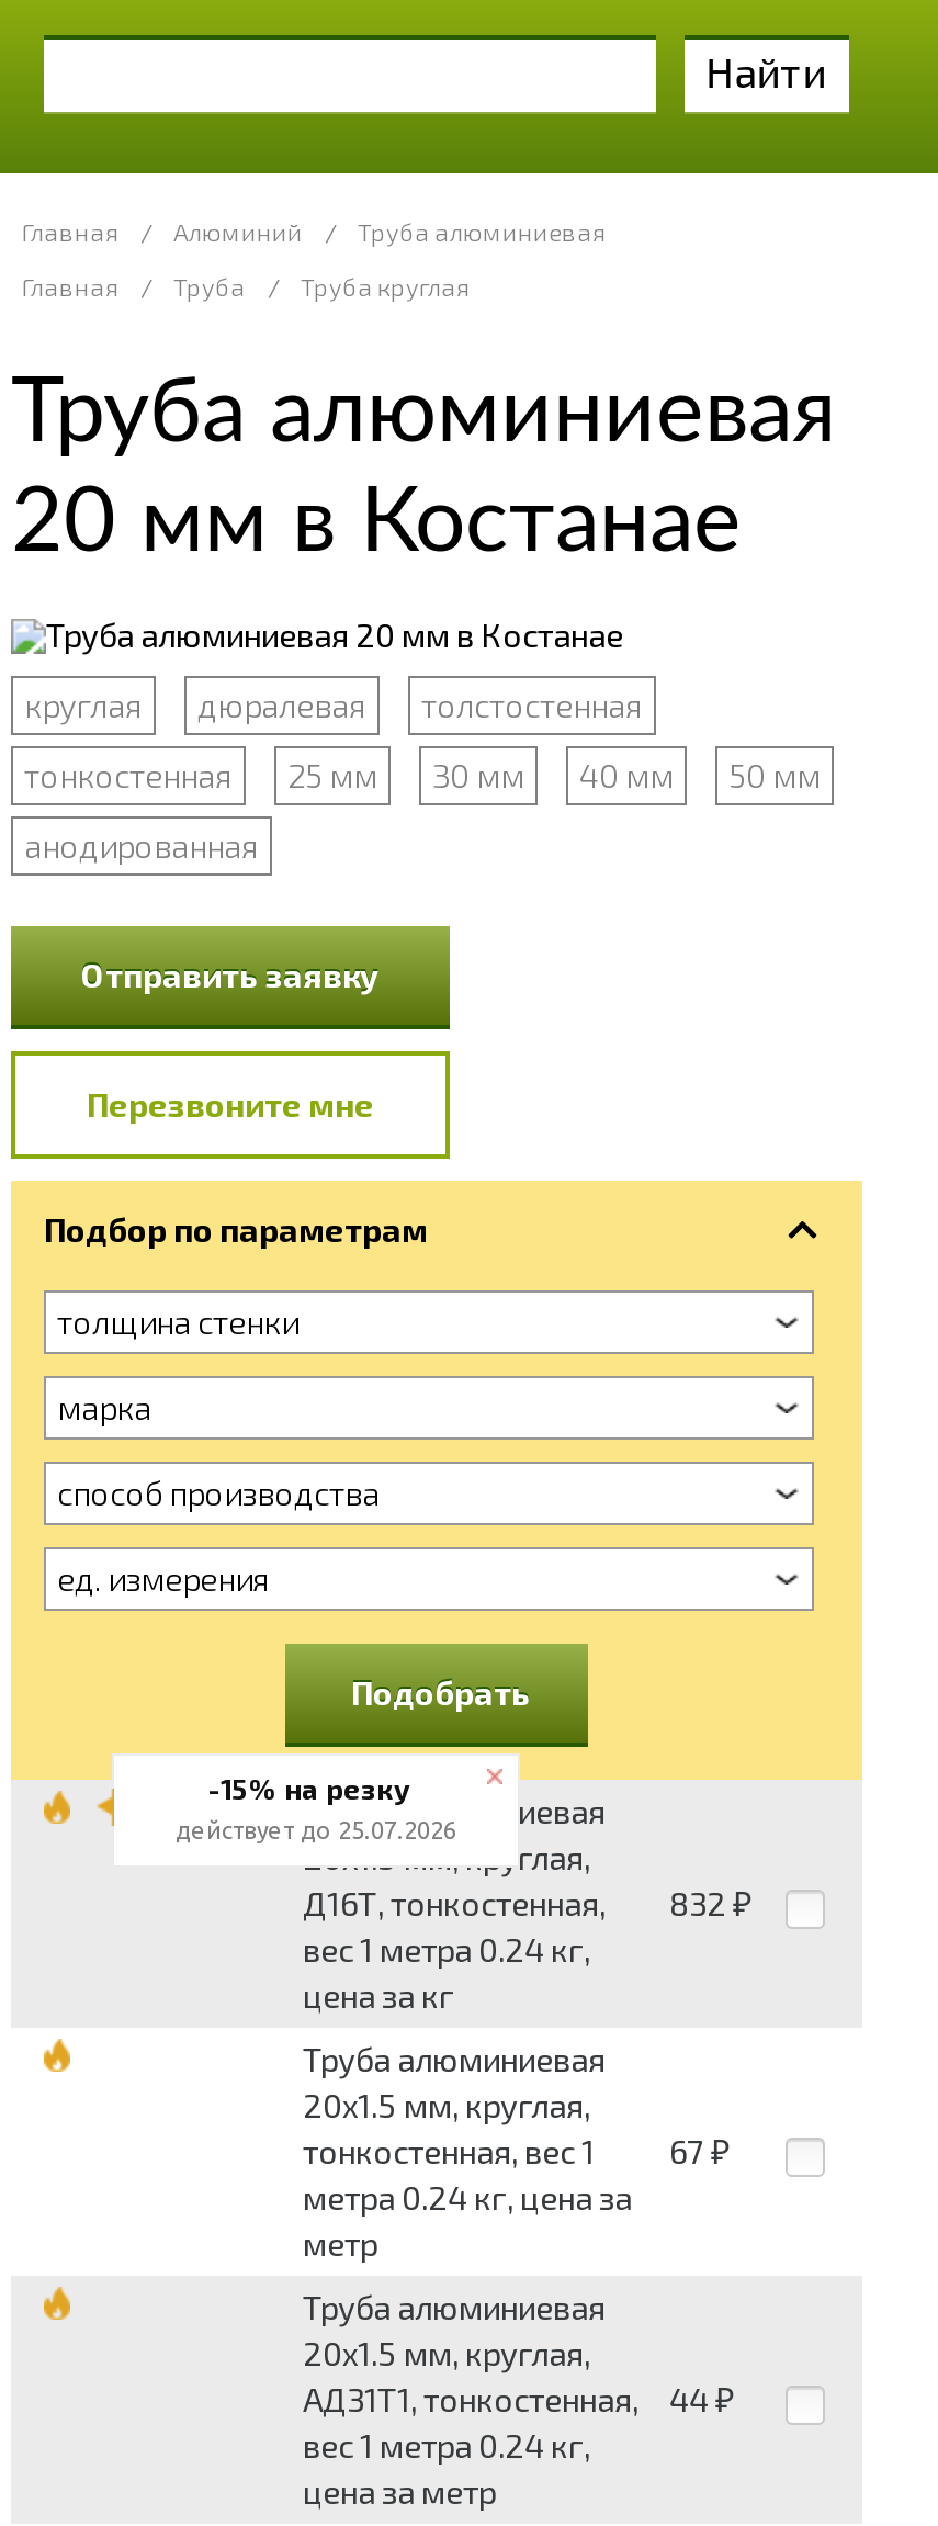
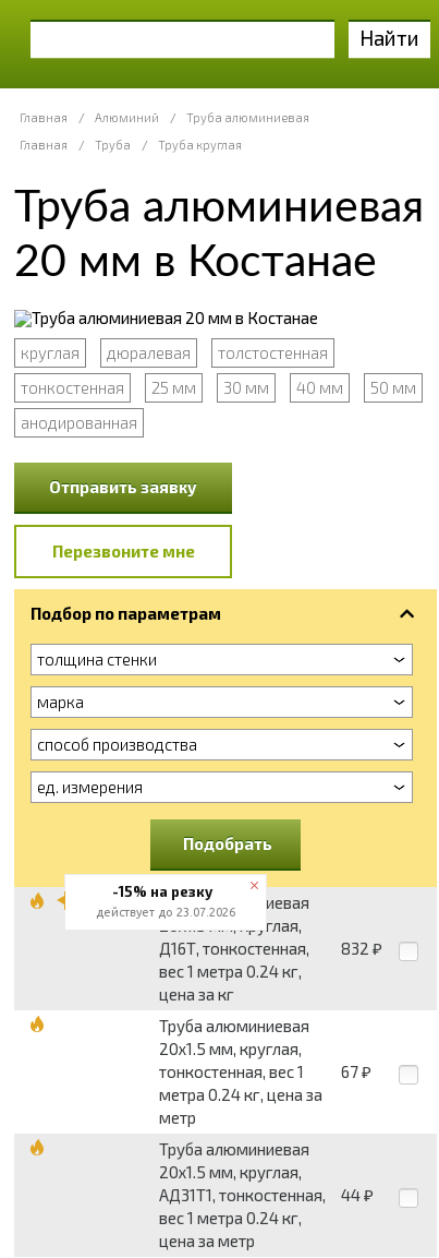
- действует до 25.07.2026
+ действует до 23.07.2026
